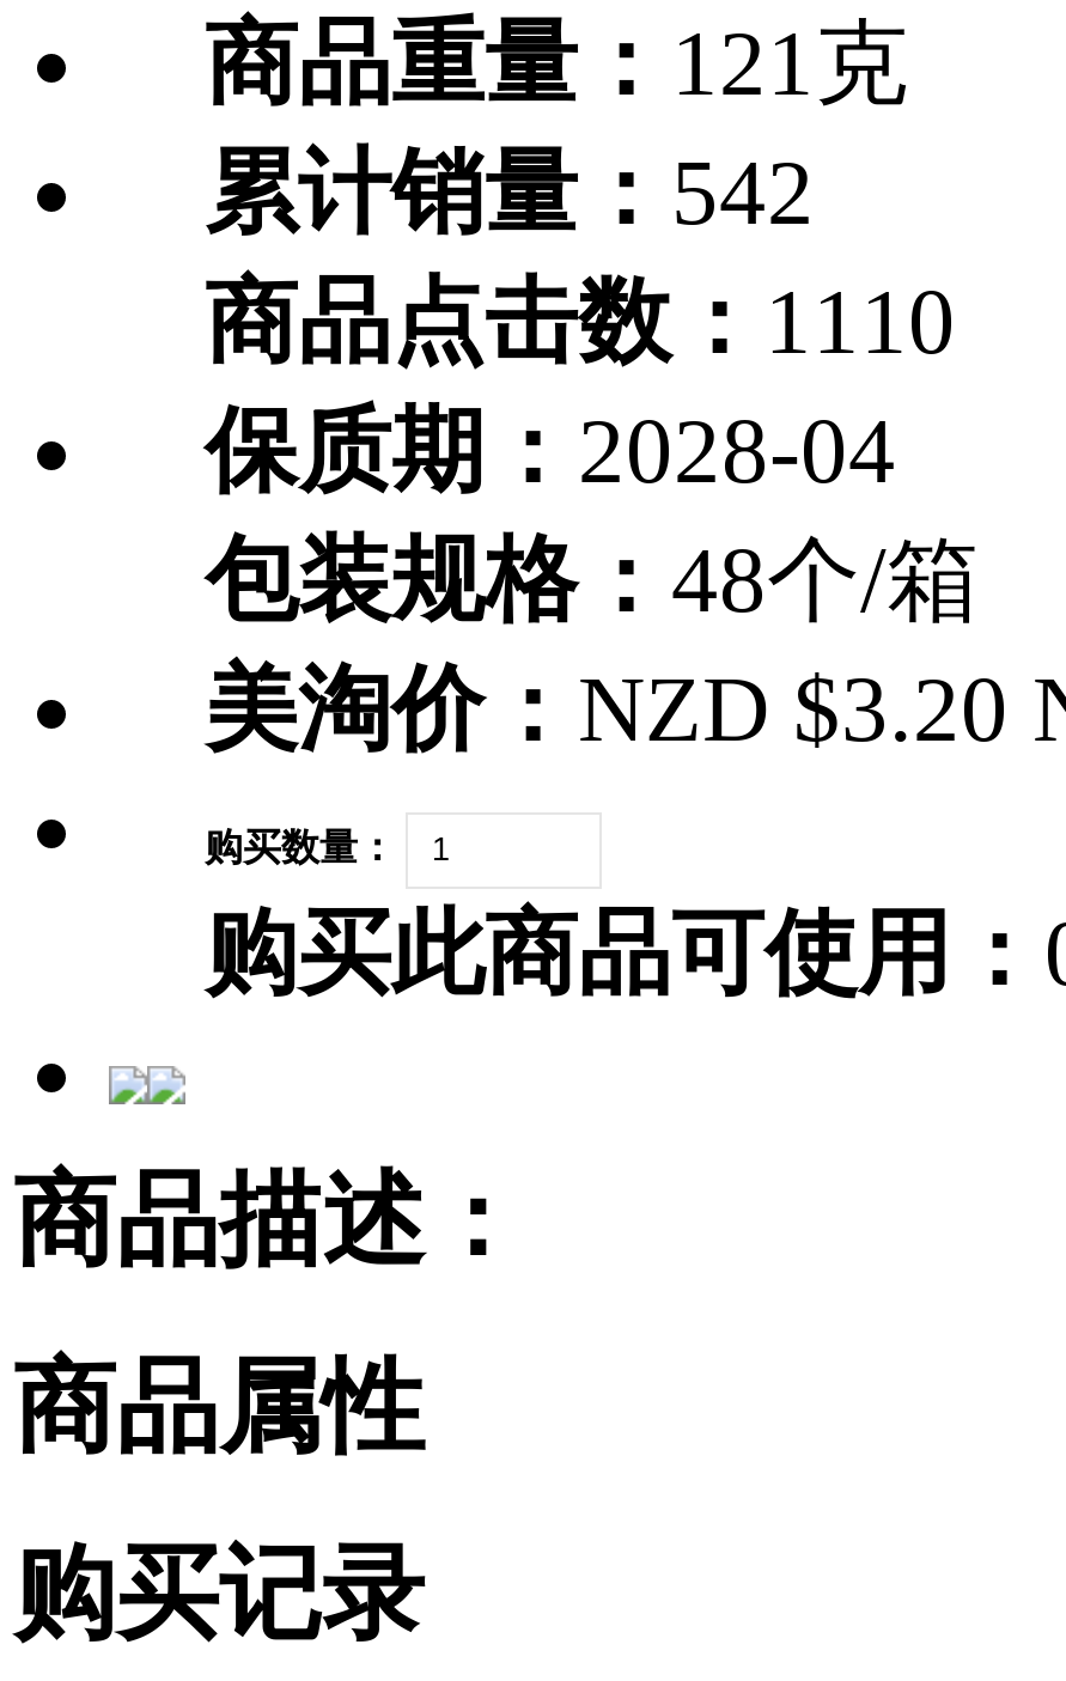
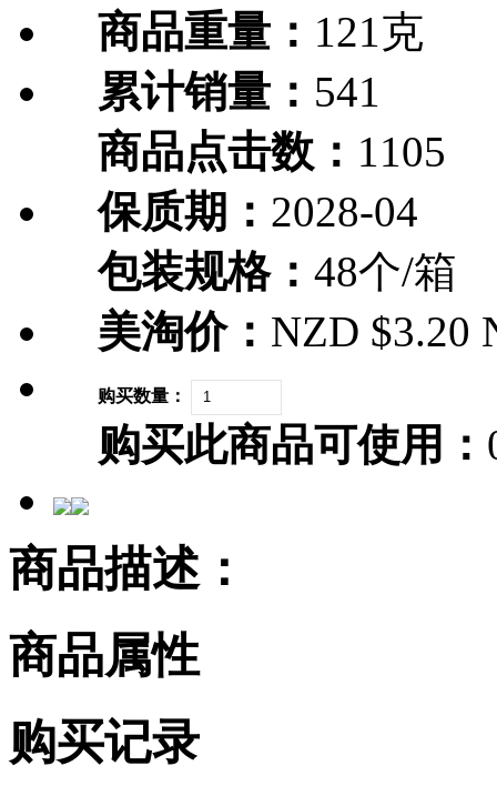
- 累计销量：542
+ 累计销量：541

- 商品点击数：1110
+ 商品点击数：1105
